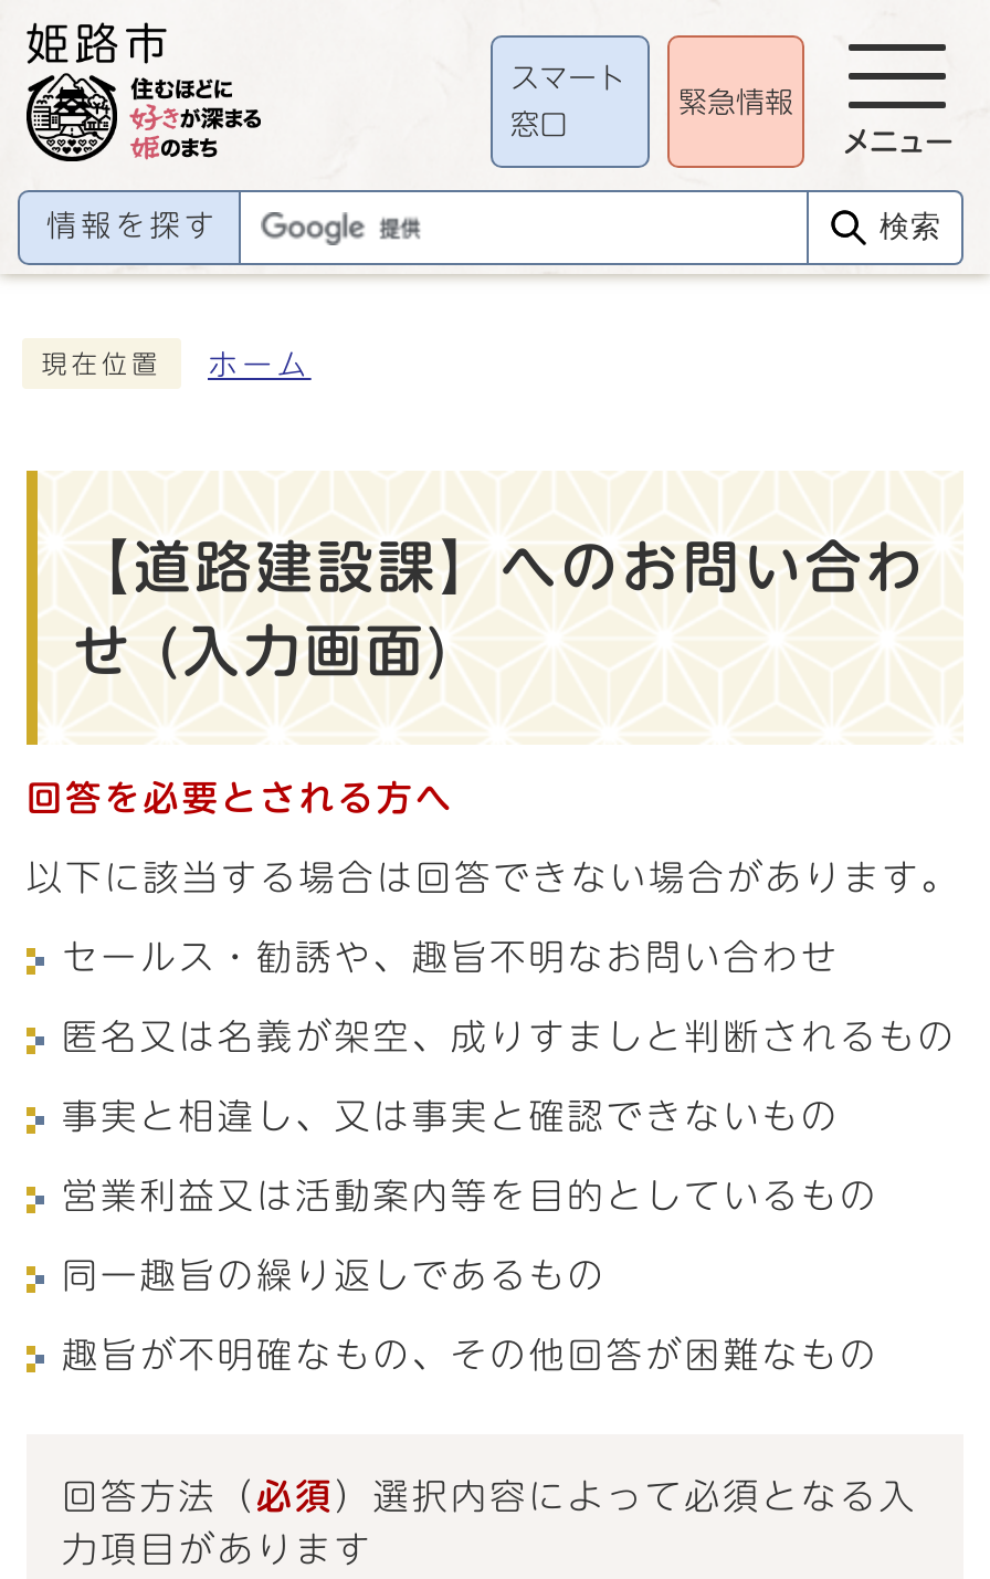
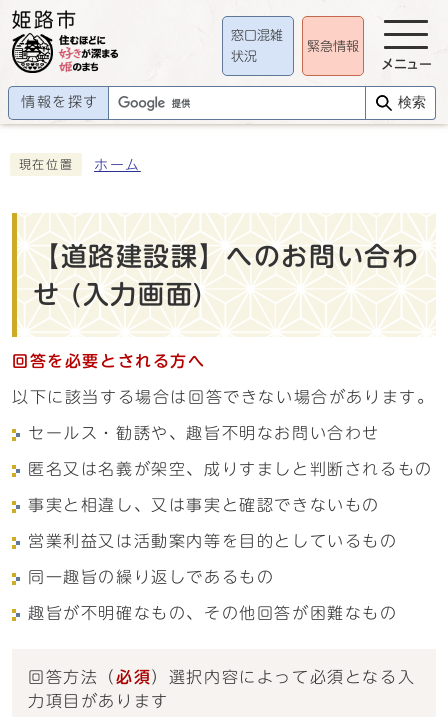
- スマート
+ 窓口混雑

- 窓口
+ 状況
